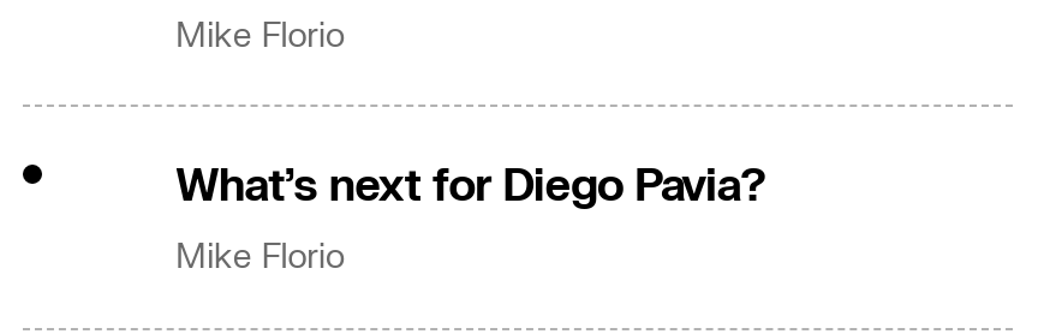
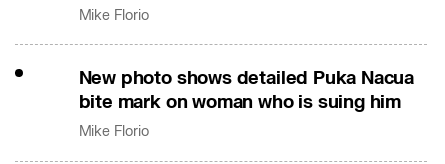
- What’s next for Diego Pavia?
+ New photo shows detailed Puka Nacua
+ bite mark on woman who is suing him
